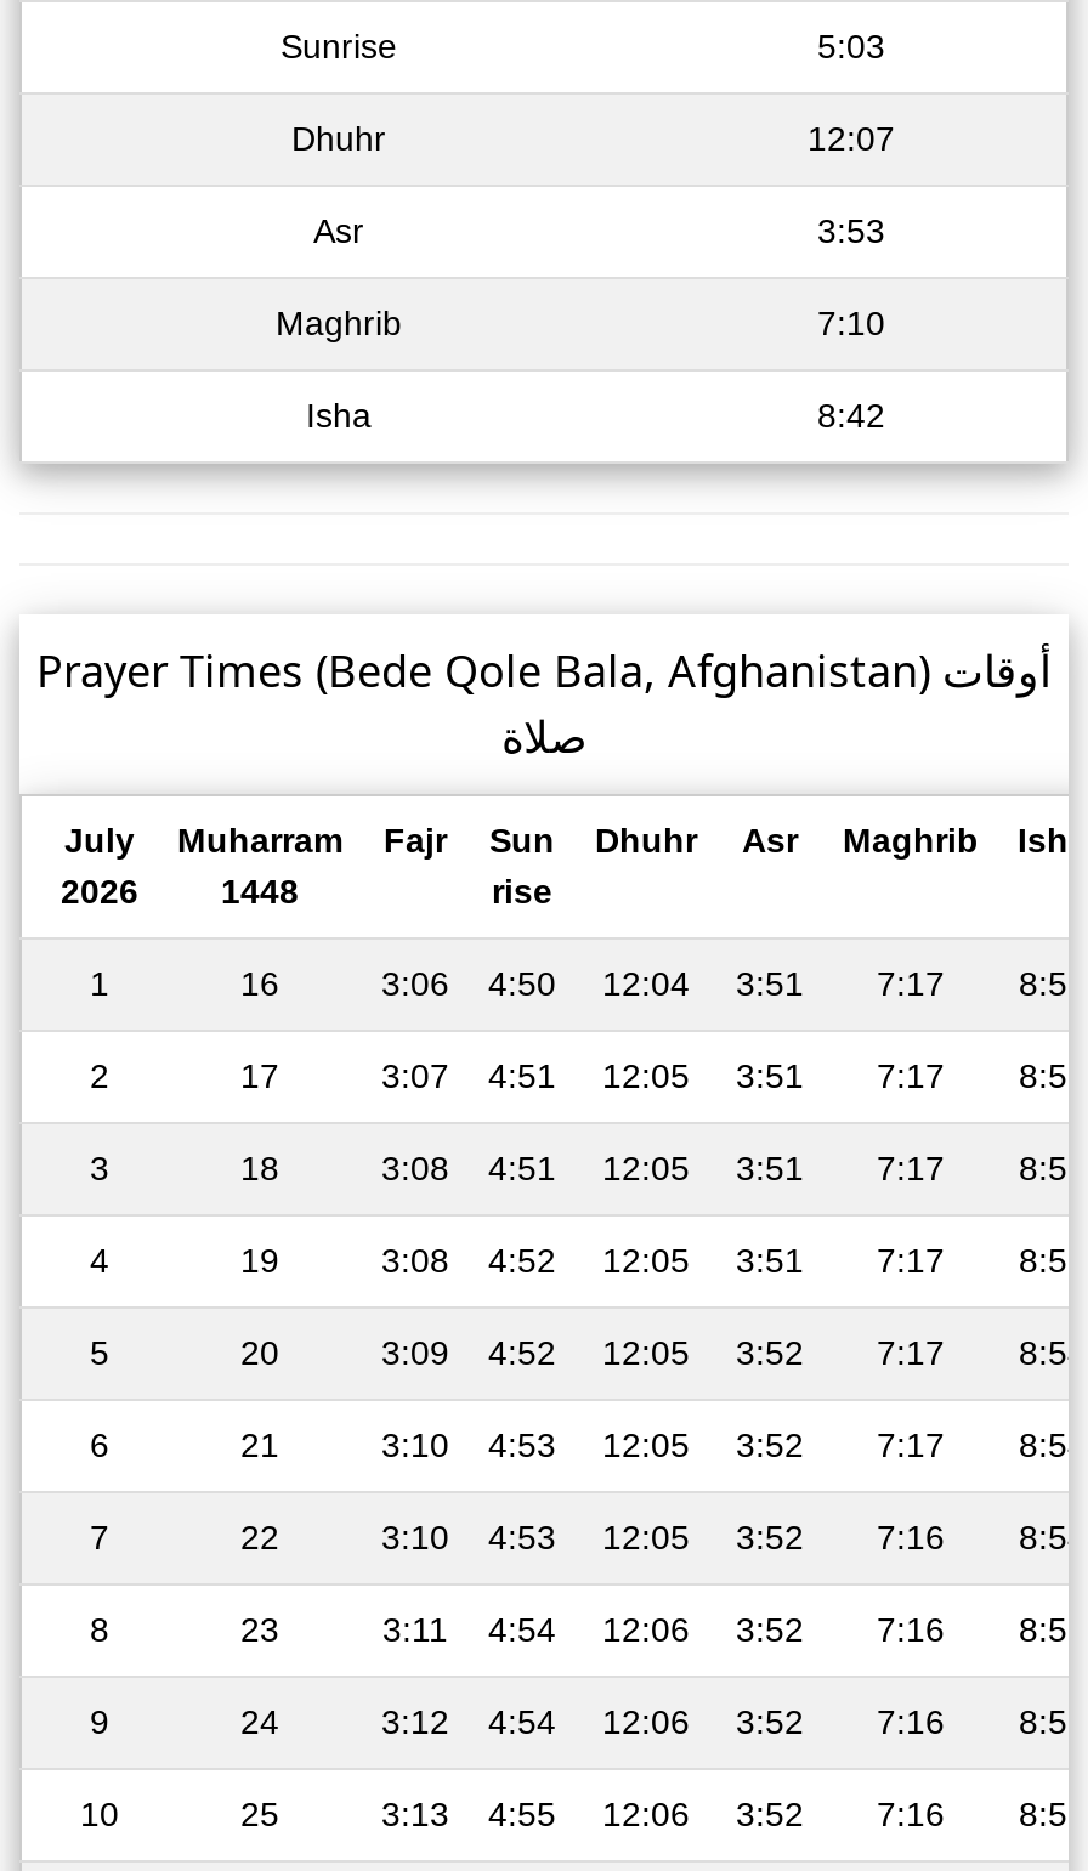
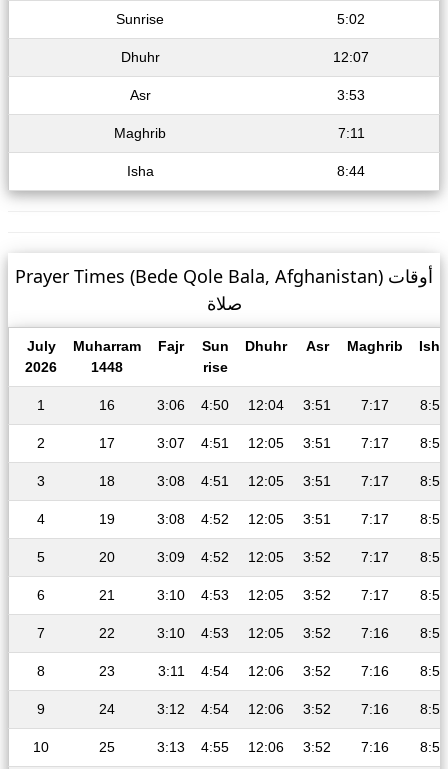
- 5:03
+ 5:02

- 7:10
+ 7:11

- 8:42
+ 8:44
